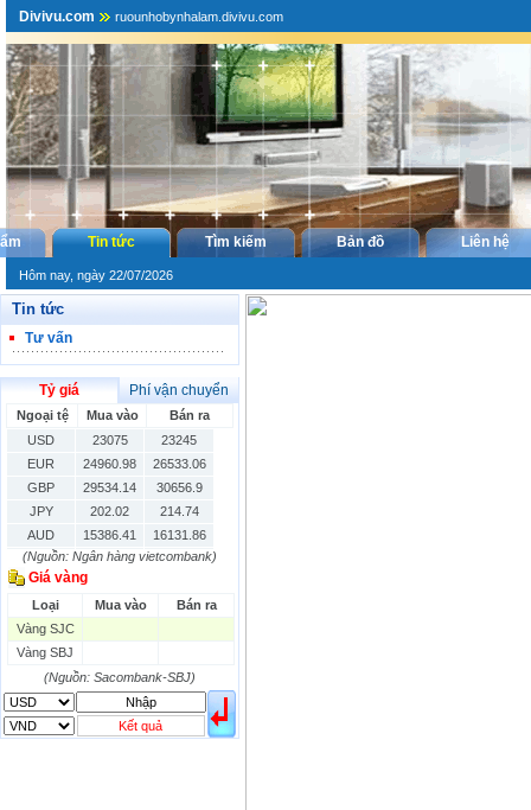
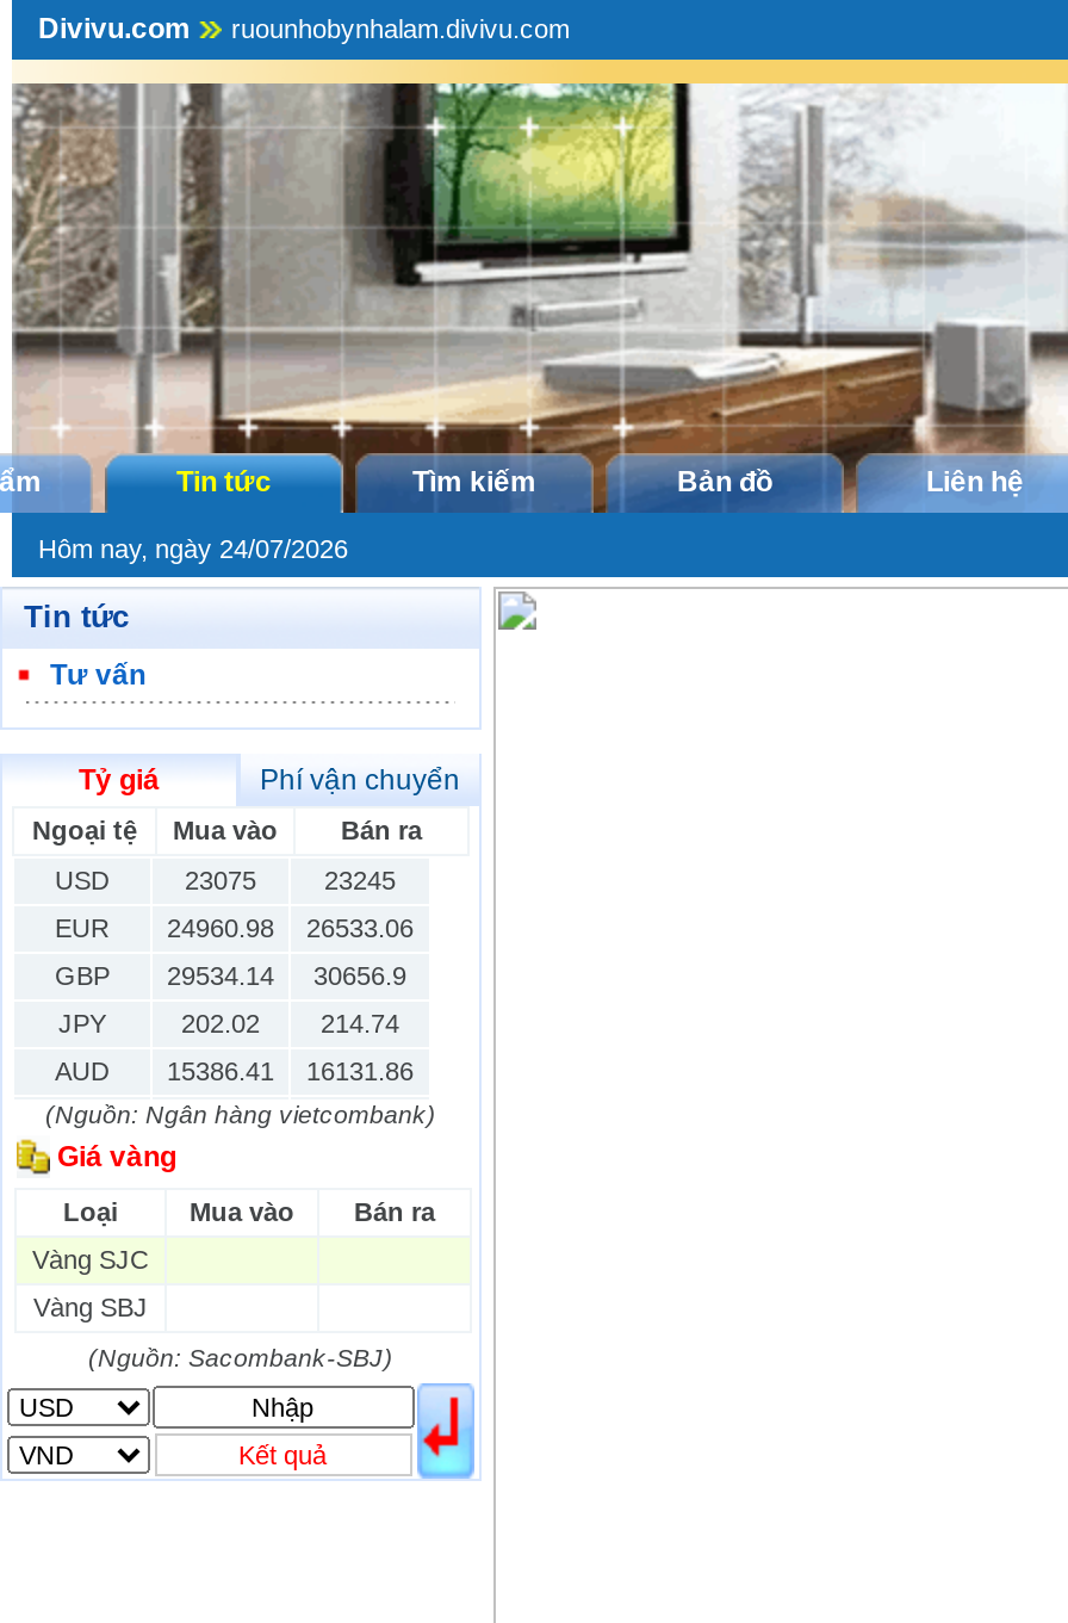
- Hôm nay, ngày 22/07/2026
+ Hôm nay, ngày 24/07/2026
